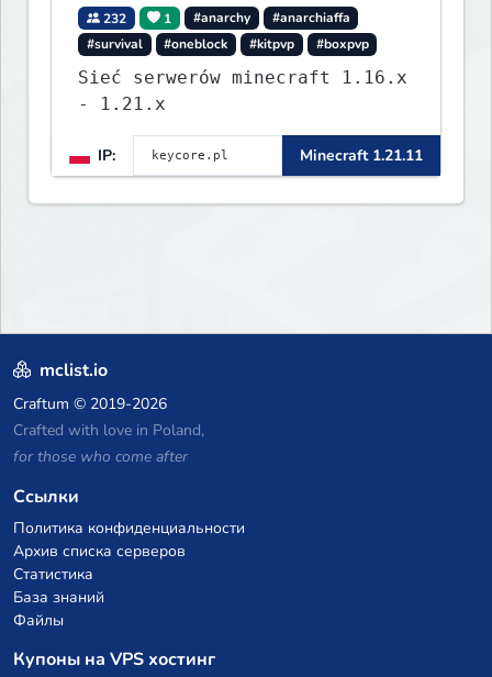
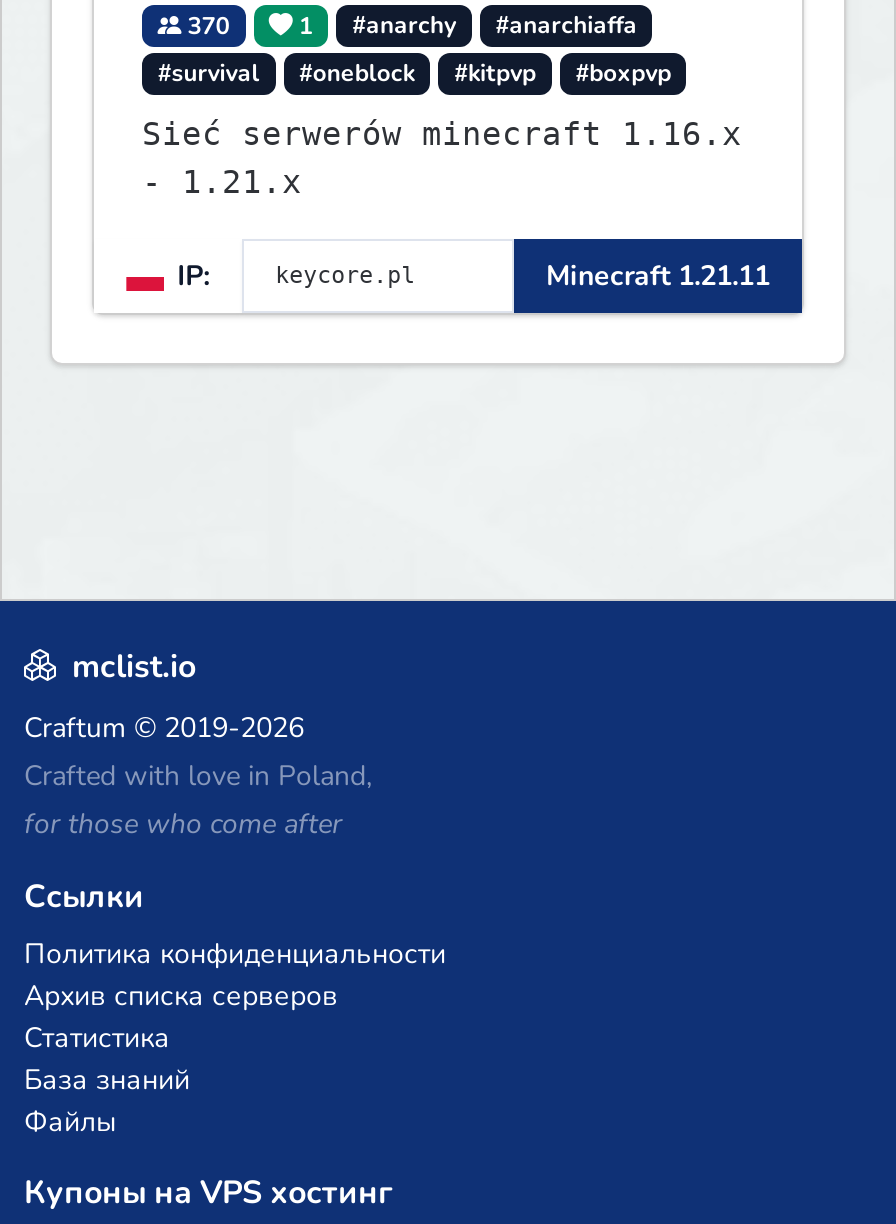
- 232 1 #anarchy #anarchiaffa
+ 370 1 #anarchy #anarchiaffa
